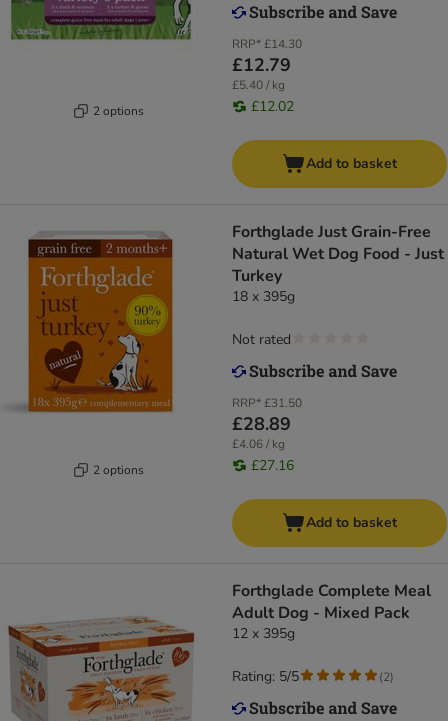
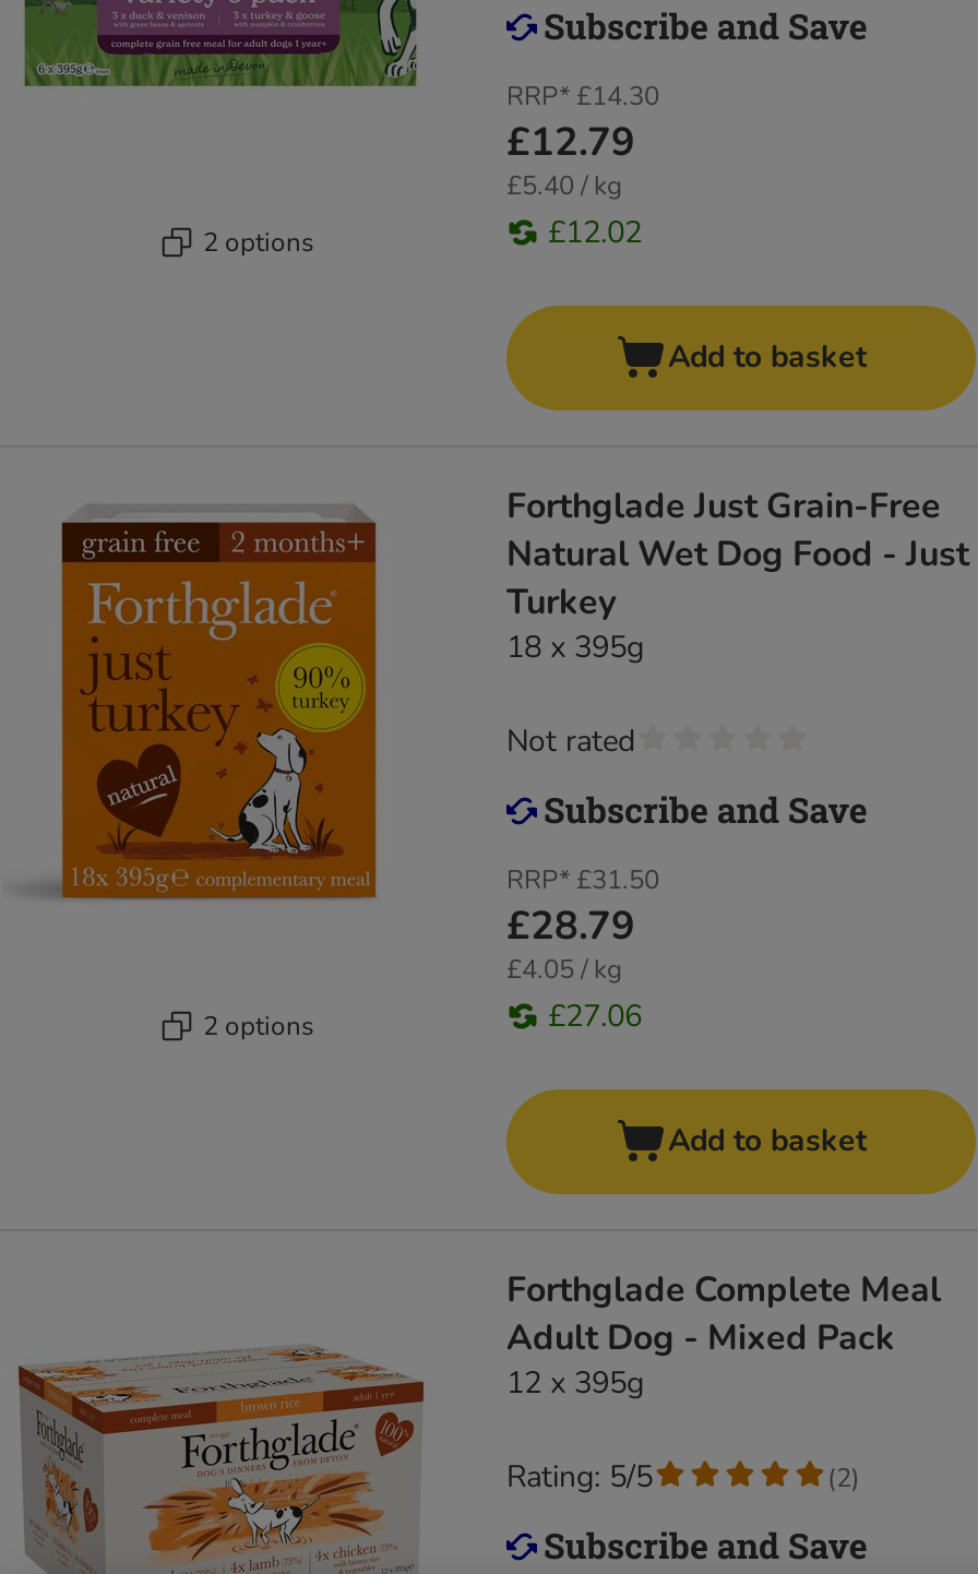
- £28.89
+ £28.79

- £4.06 / kg
+ £4.05 / kg

- £27.16
+ £27.06
